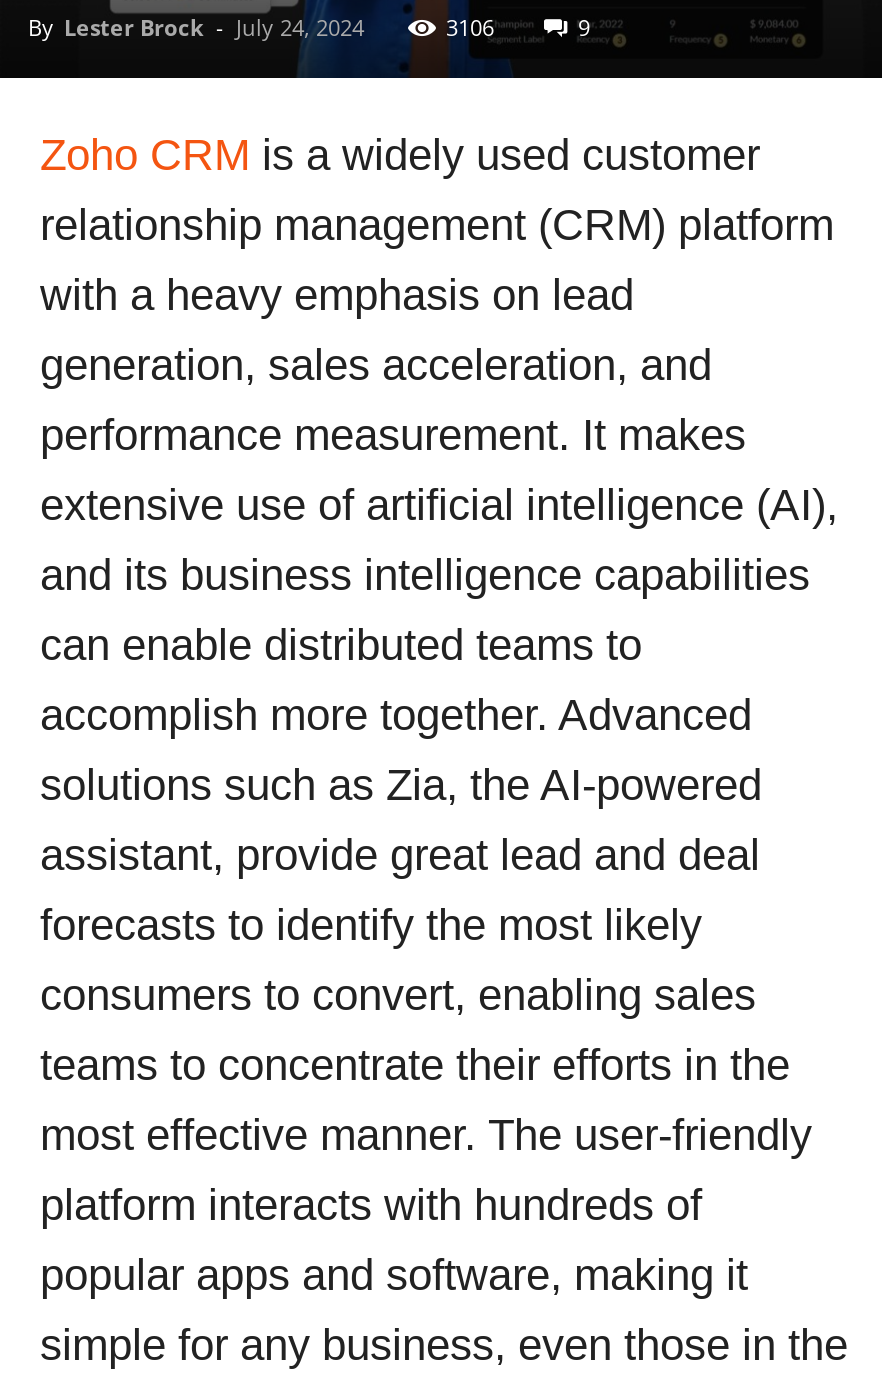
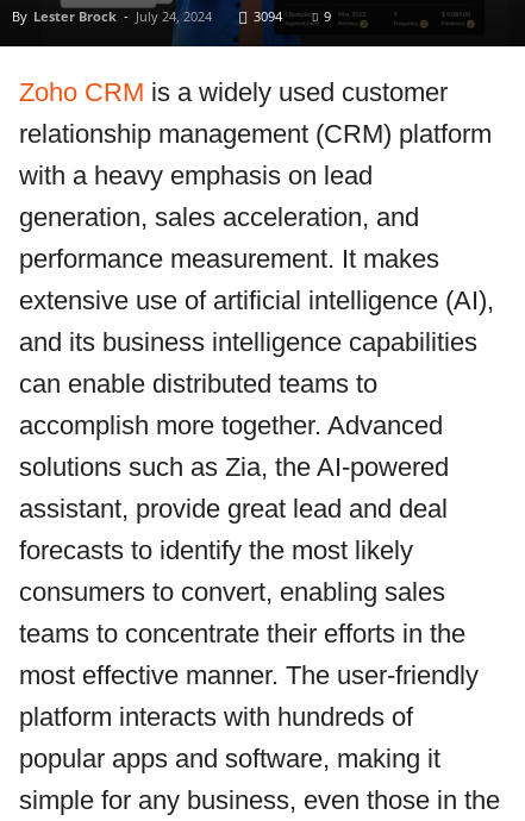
- 3106
+ 3094
